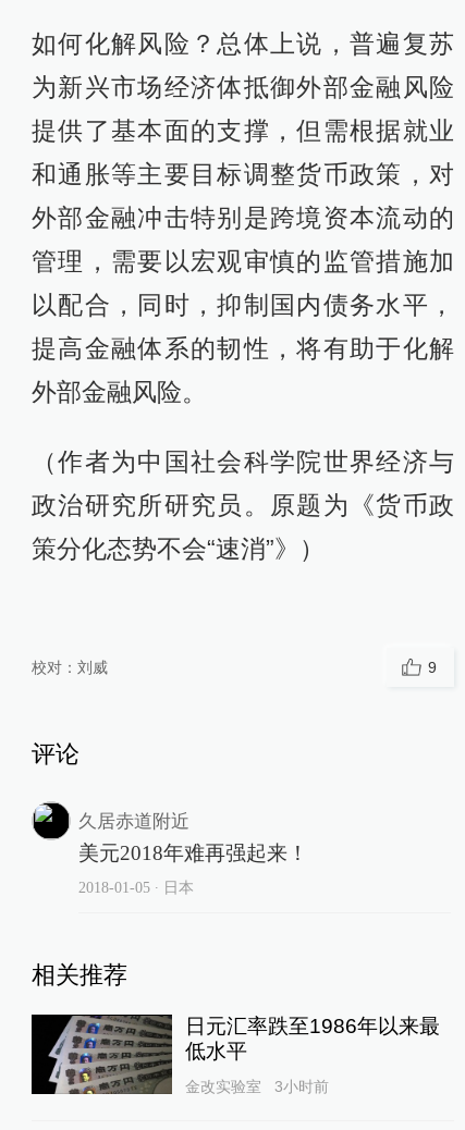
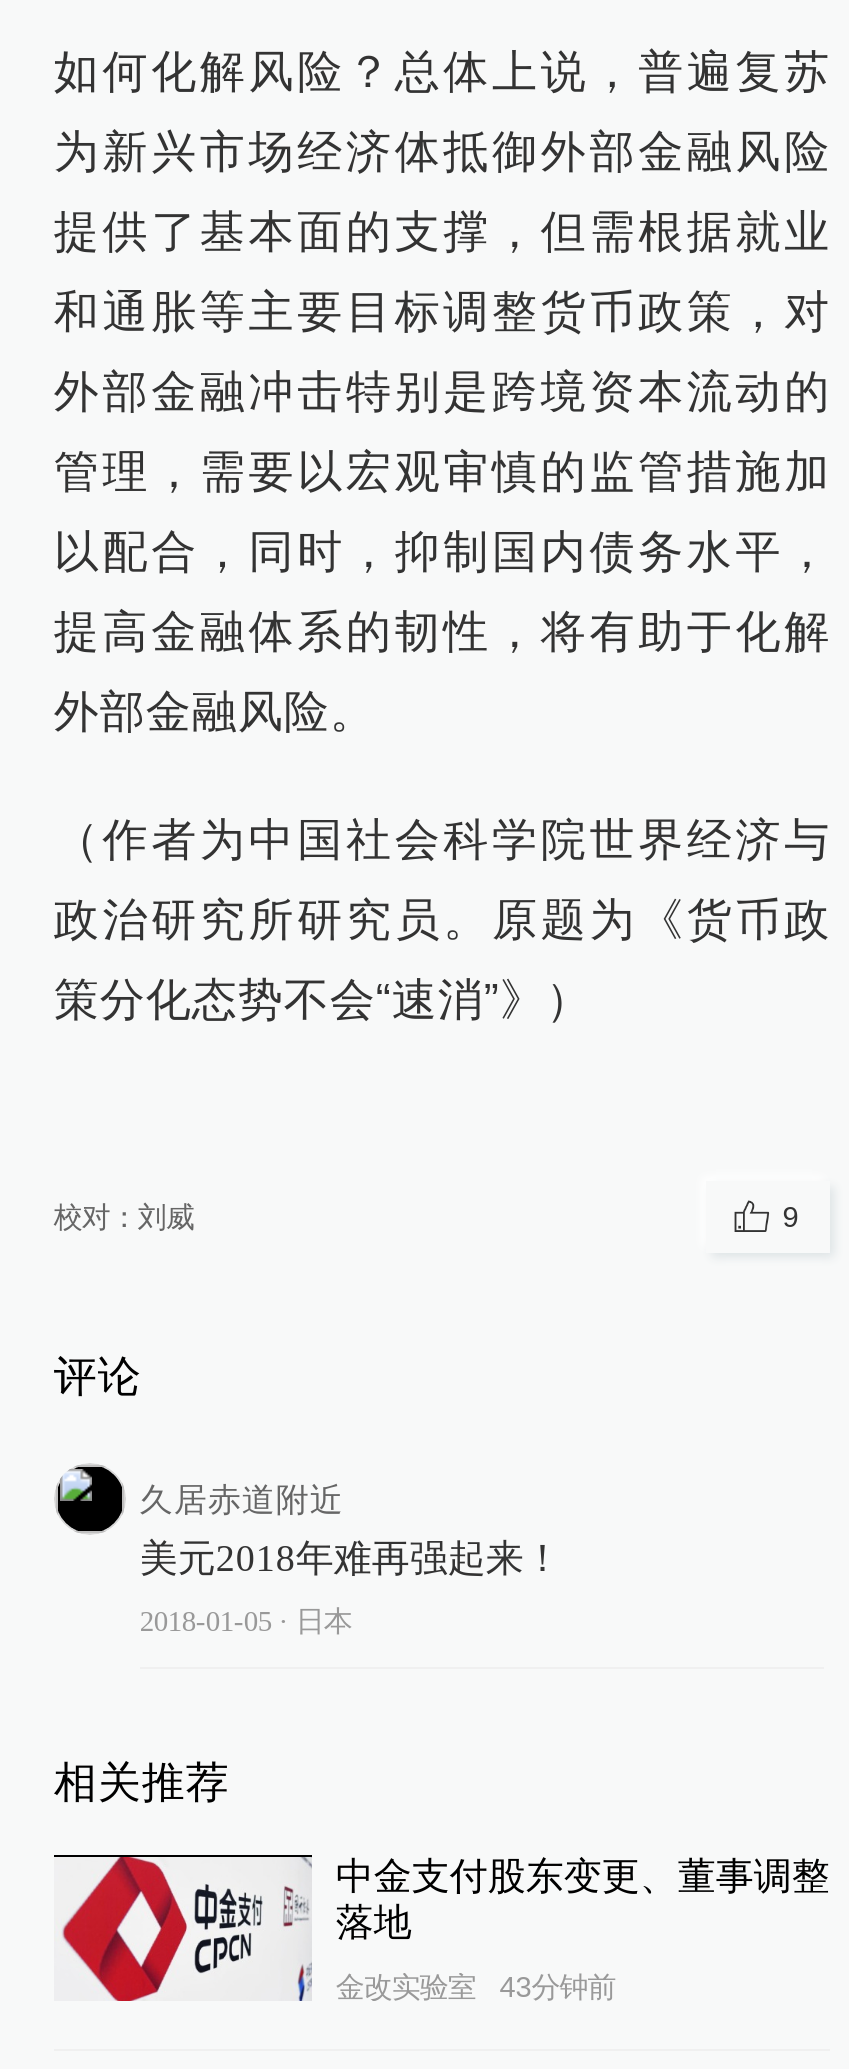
- [image]
- 日元汇率跌至1986年以来最
- 低水平
+ [image]
+ 中金支付股东变更、董事调整
+ 落地

- 金改实验室 3小时前
+ 金改实验室 43分钟前
